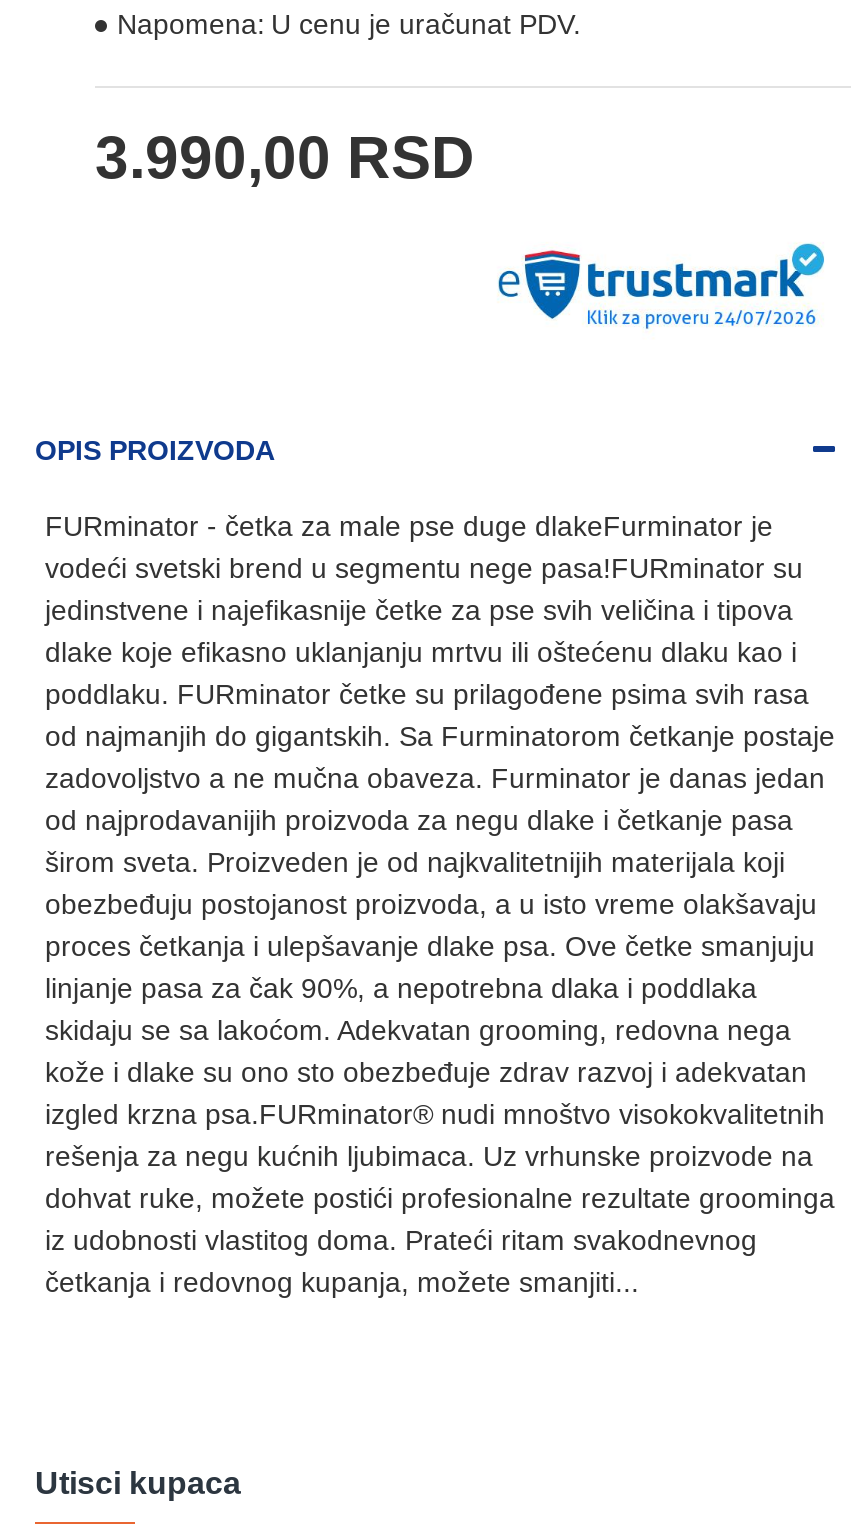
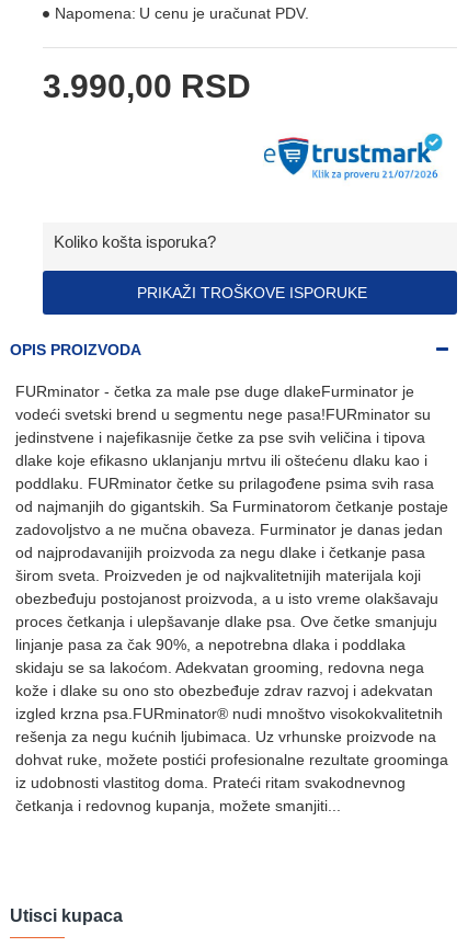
+ Koliko košta isporuka?
+ PRIKAŽI TROŠKOVE ISPORUKE
